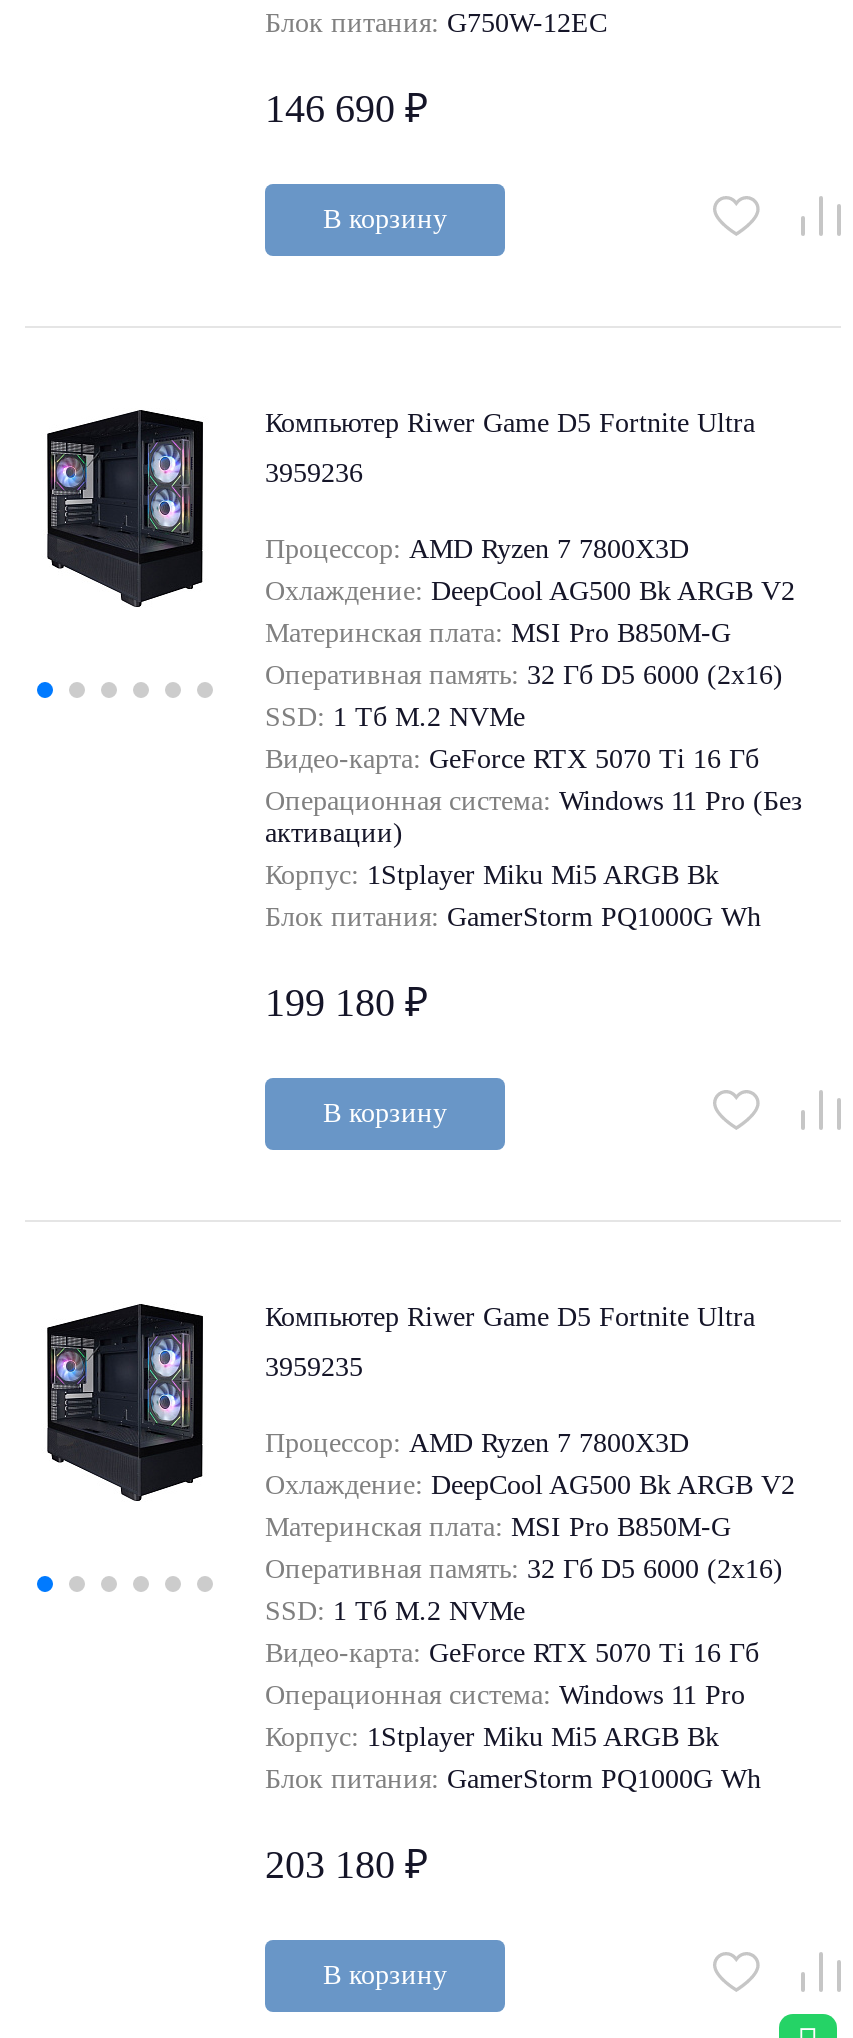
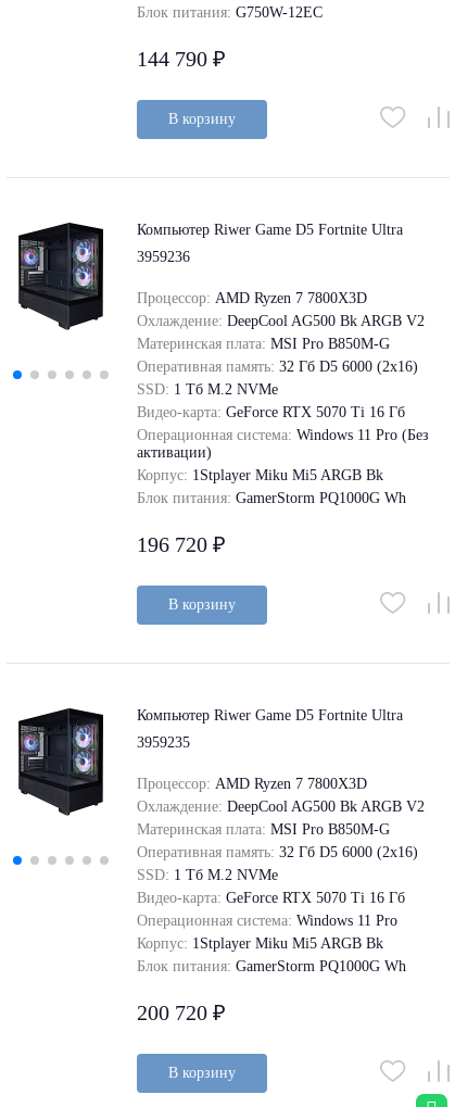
- 146 690 ₽
+ 144 790 ₽

- 199 180 ₽
+ 196 720 ₽

- 203 180 ₽
+ 200 720 ₽
